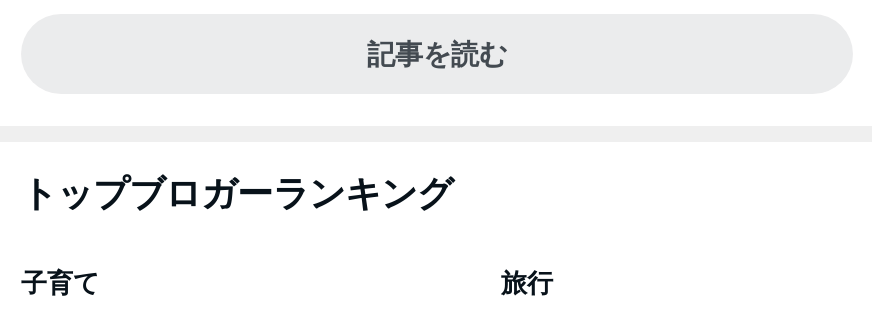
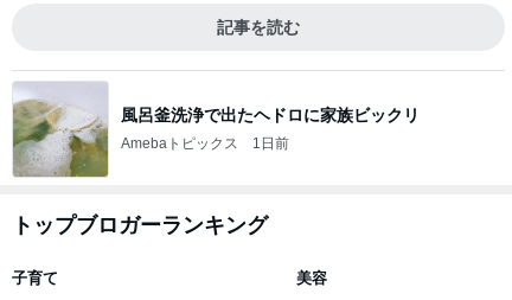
+ [image]
+ 風呂釜洗浄で出たヘドロに家族ビックリ
+ Amebaトピックス
+ 1日前

- 旅行
+ 美容
